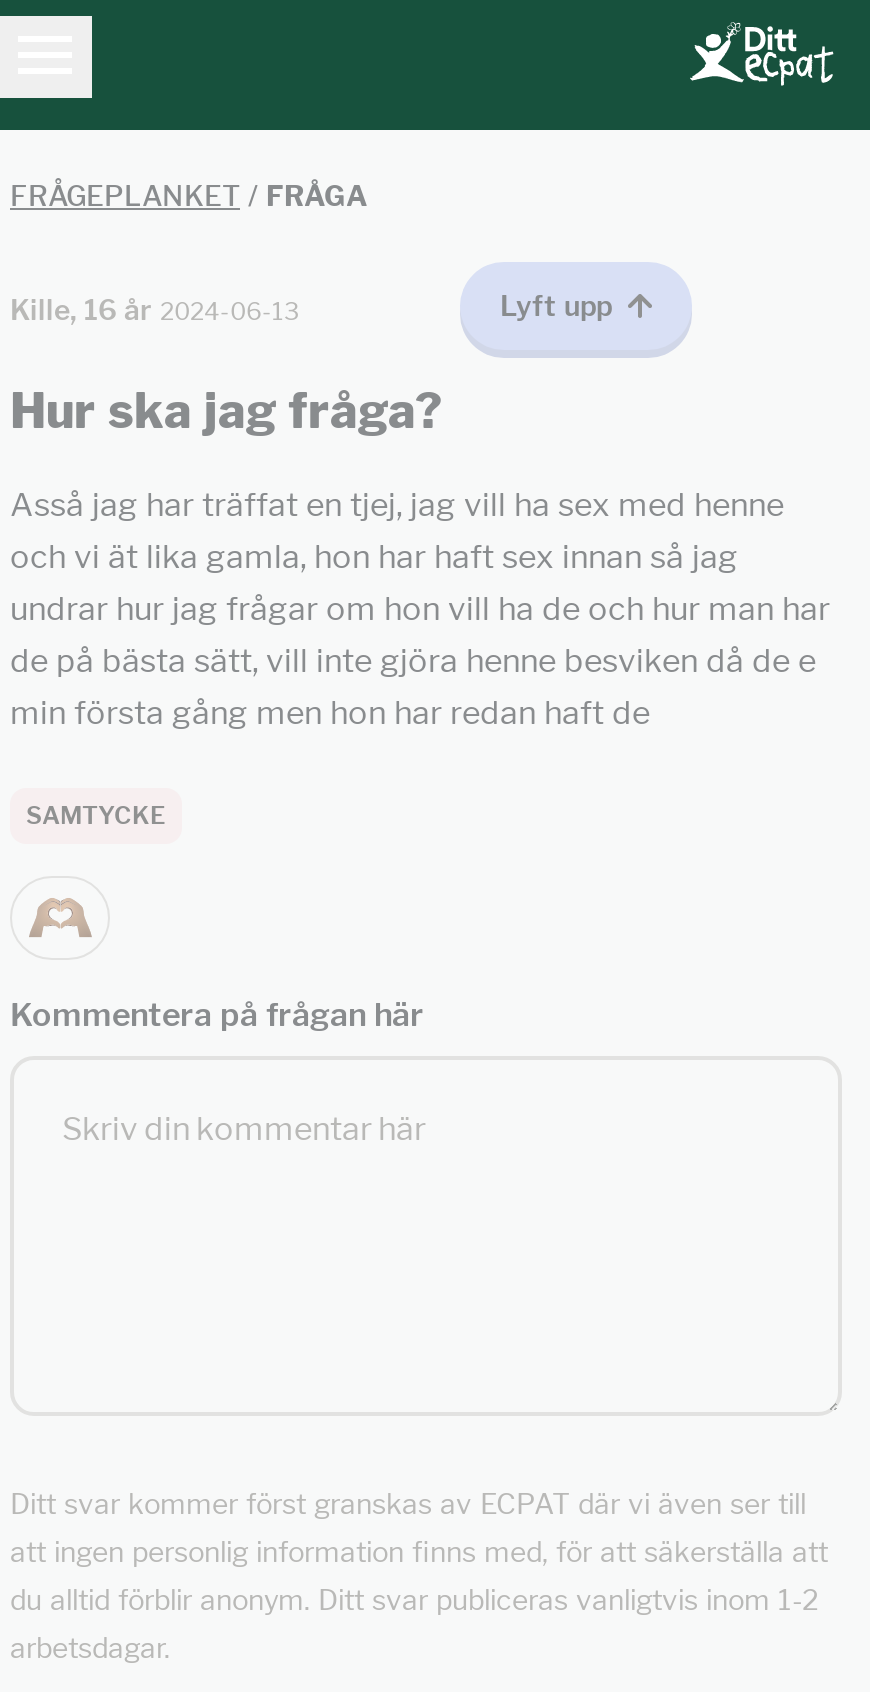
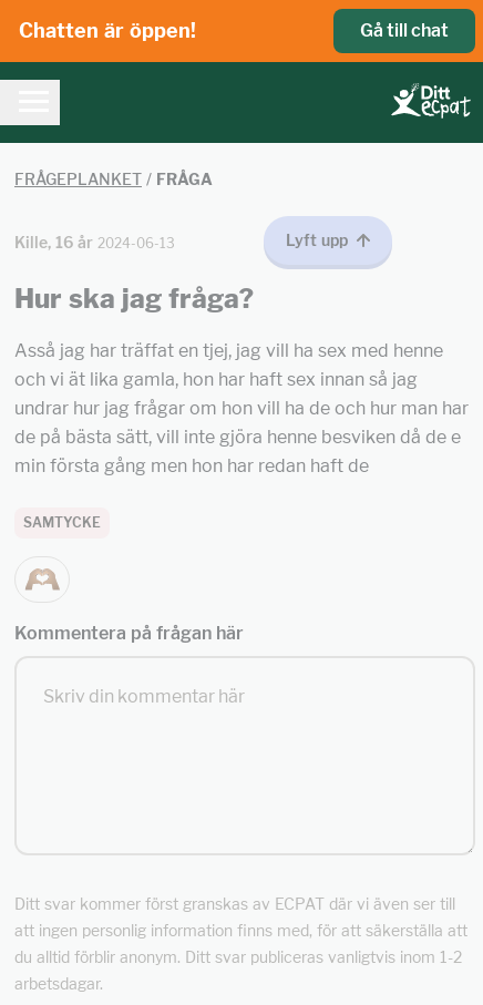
+ Chatten är öppen!
+ Gå till chat
